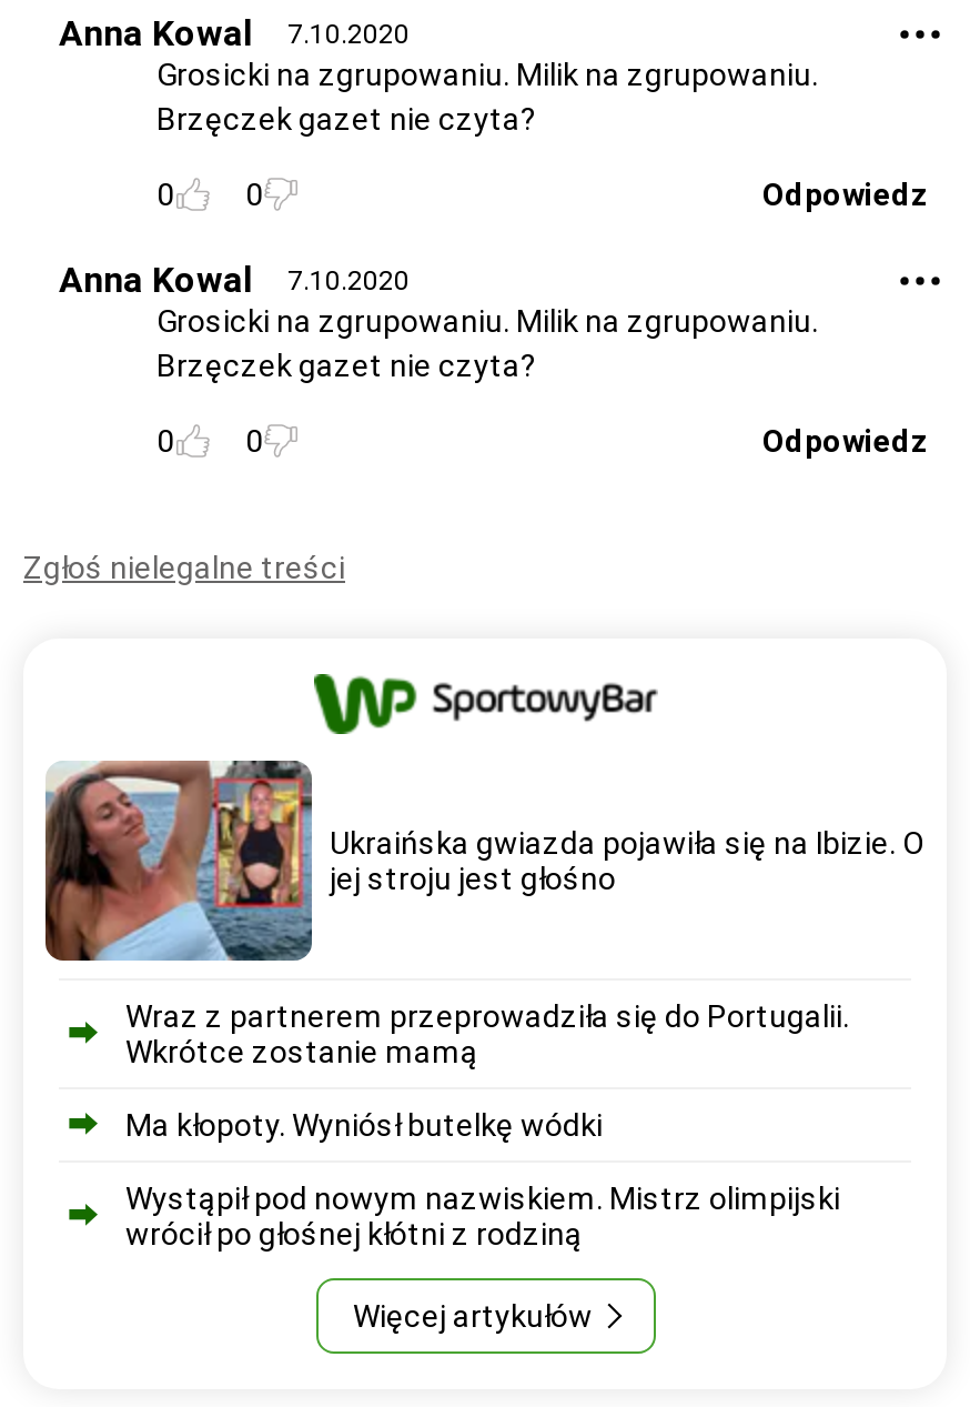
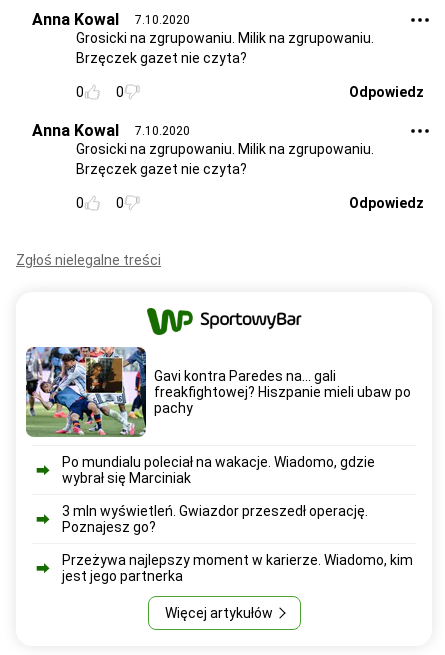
- [image]
- Ukraińska gwiazda pojawiła się na Ibizie. O
- jej stroju jest głośno
+ [image]
+ Gavi kontra Paredes na... gali
+ freakfightowej? Hiszpanie mieli ubaw po
+ pachy

- Wraz z partnerem przeprowadziła się do Portugalii.
- Wkrótce zostanie mamą
+ Po mundialu poleciał na wakacje. Wiadomo, gdzie
+ wybrał się Marciniak

- Ma kłopoty. Wyniósł butelkę wódki
+ 3 mln wyświetleń. Gwiazdor przeszedł operację.
+ Poznajesz go?

- Wystąpił pod nowym nazwiskiem. Mistrz olimpijski
- wrócił po głośnej kłótni z rodziną
+ Przeżywa najlepszy moment w karierze. Wiadomo, kim
+ jest jego partnerka
